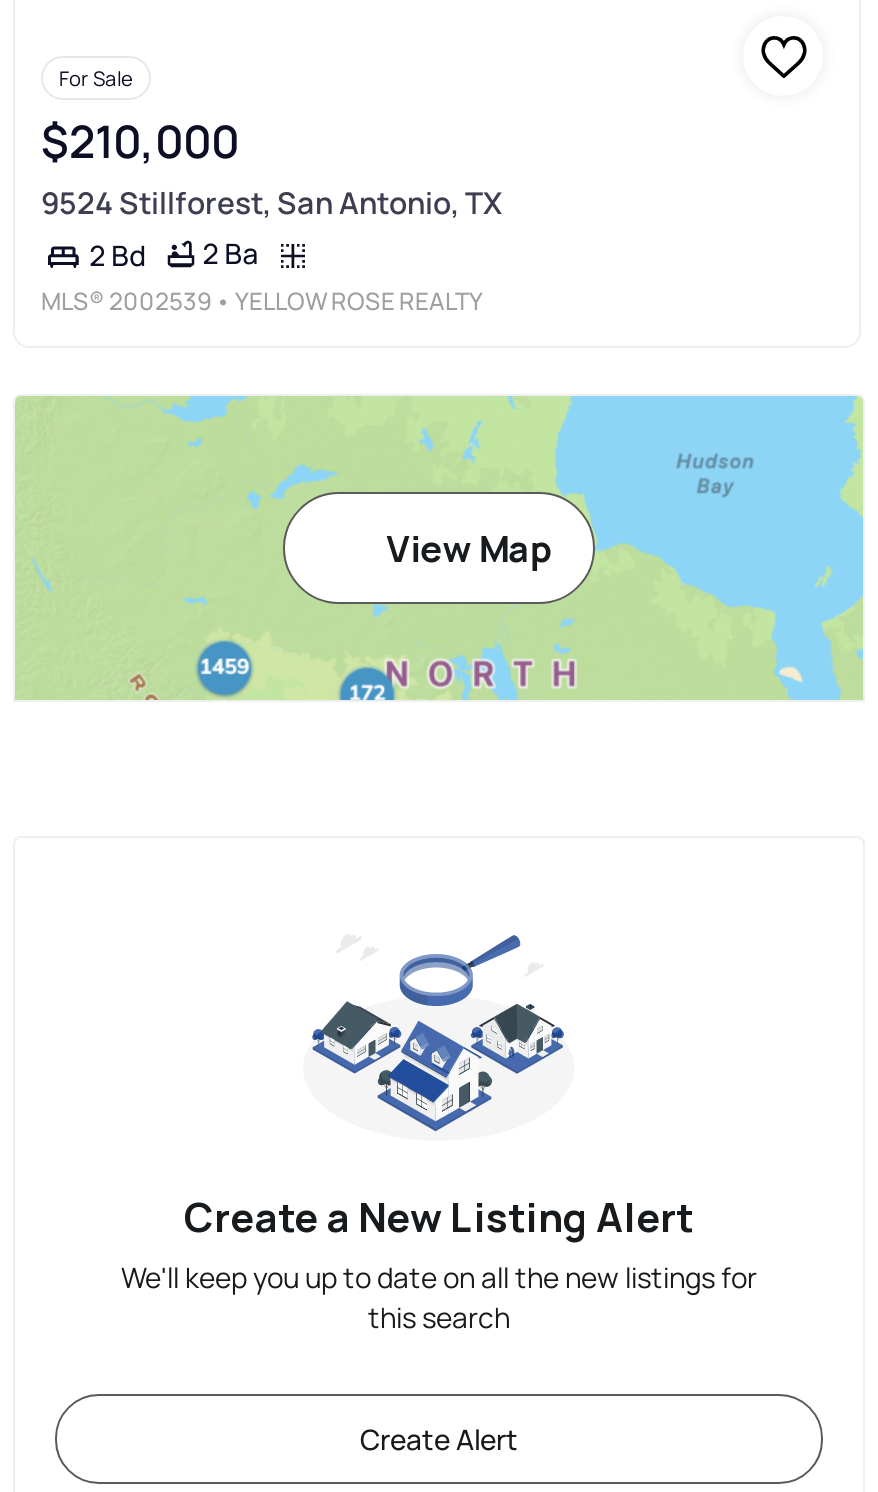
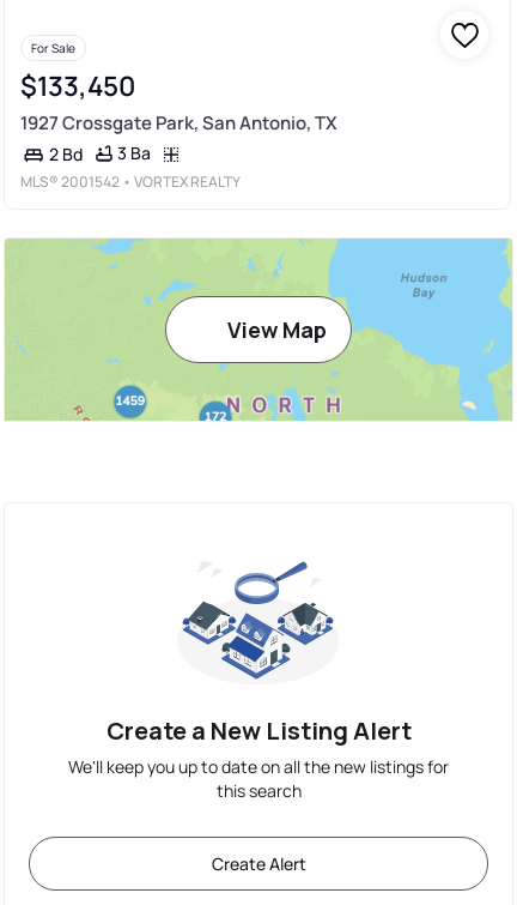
- $210,000
- 9524 Stillforest, San Antonio, TX
+ $133,450
+ 1927 Crossgate Park, San Antonio, TX

- 2 Ba
- MLS® 2002539 • YELLOW ROSE REALTY
+ 3 Ba
+ MLS® 2001542 • VORTEX REALTY
